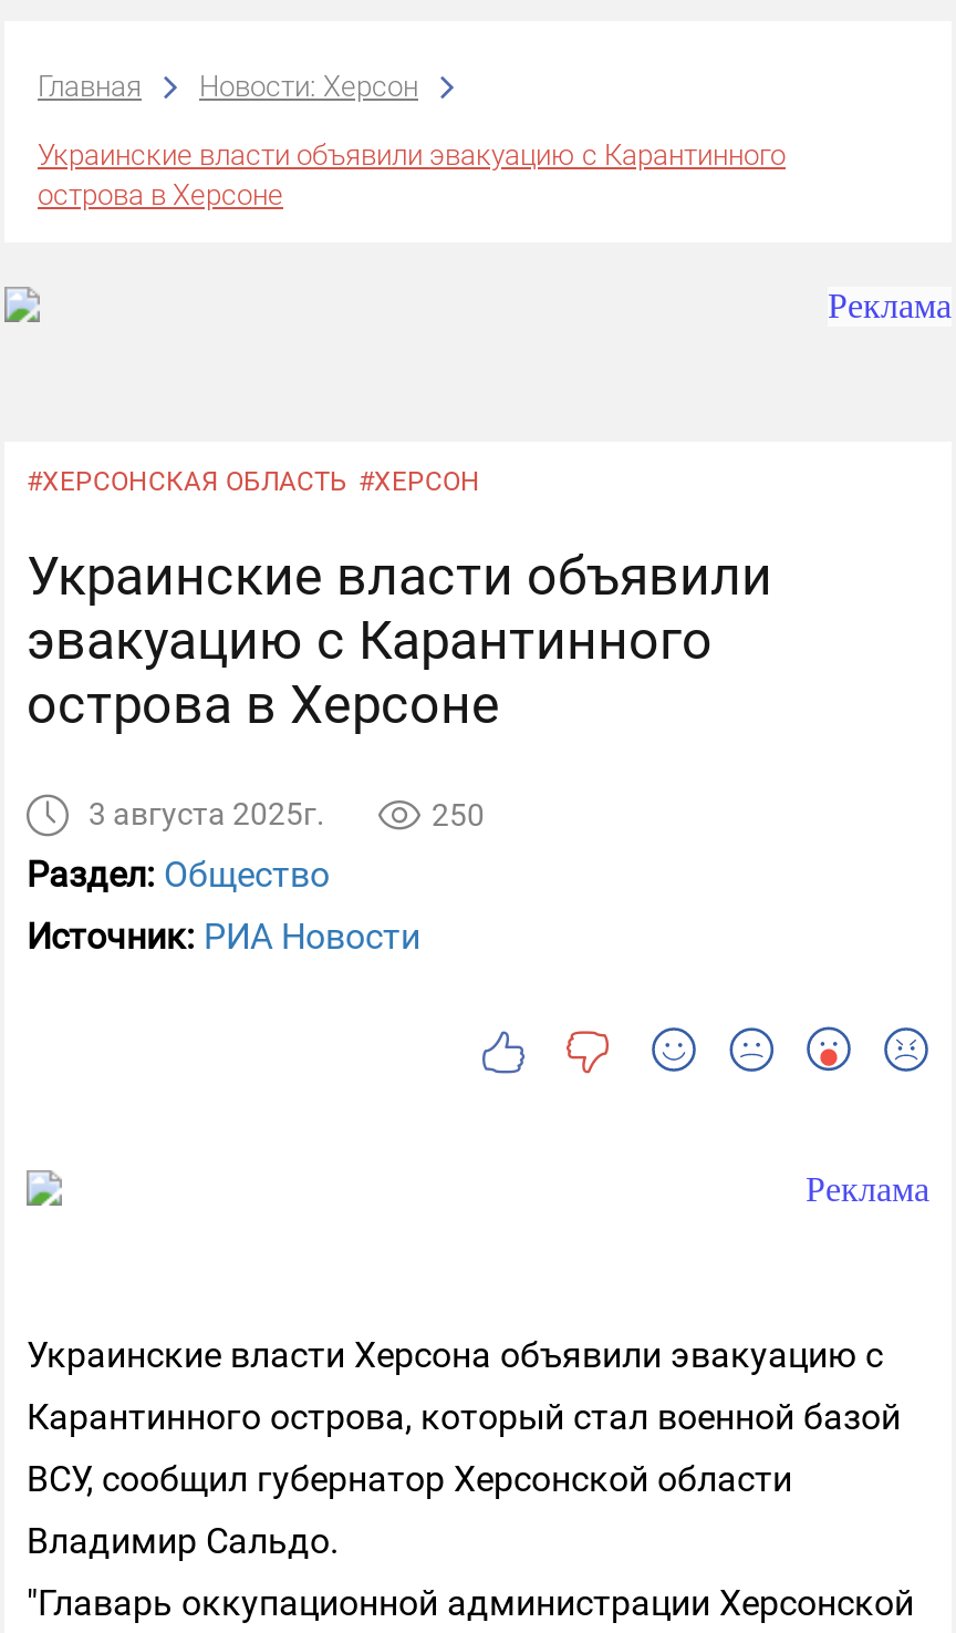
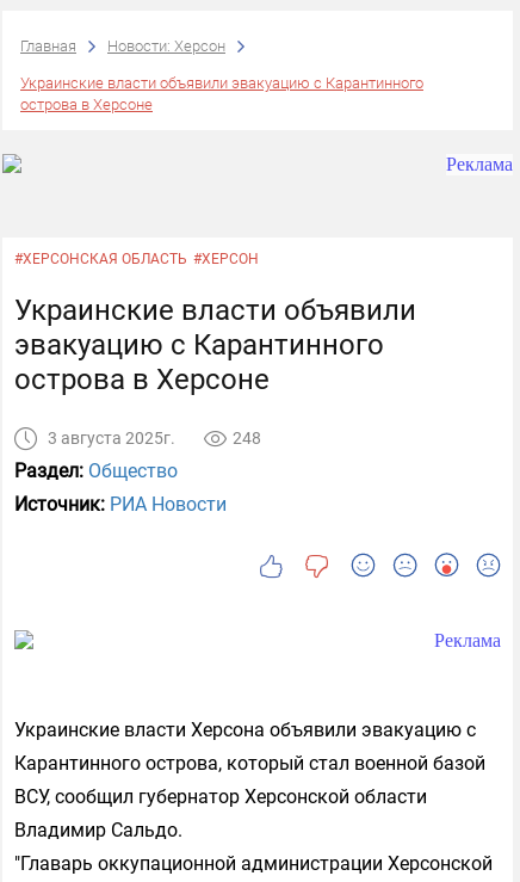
- 250
+ 248
